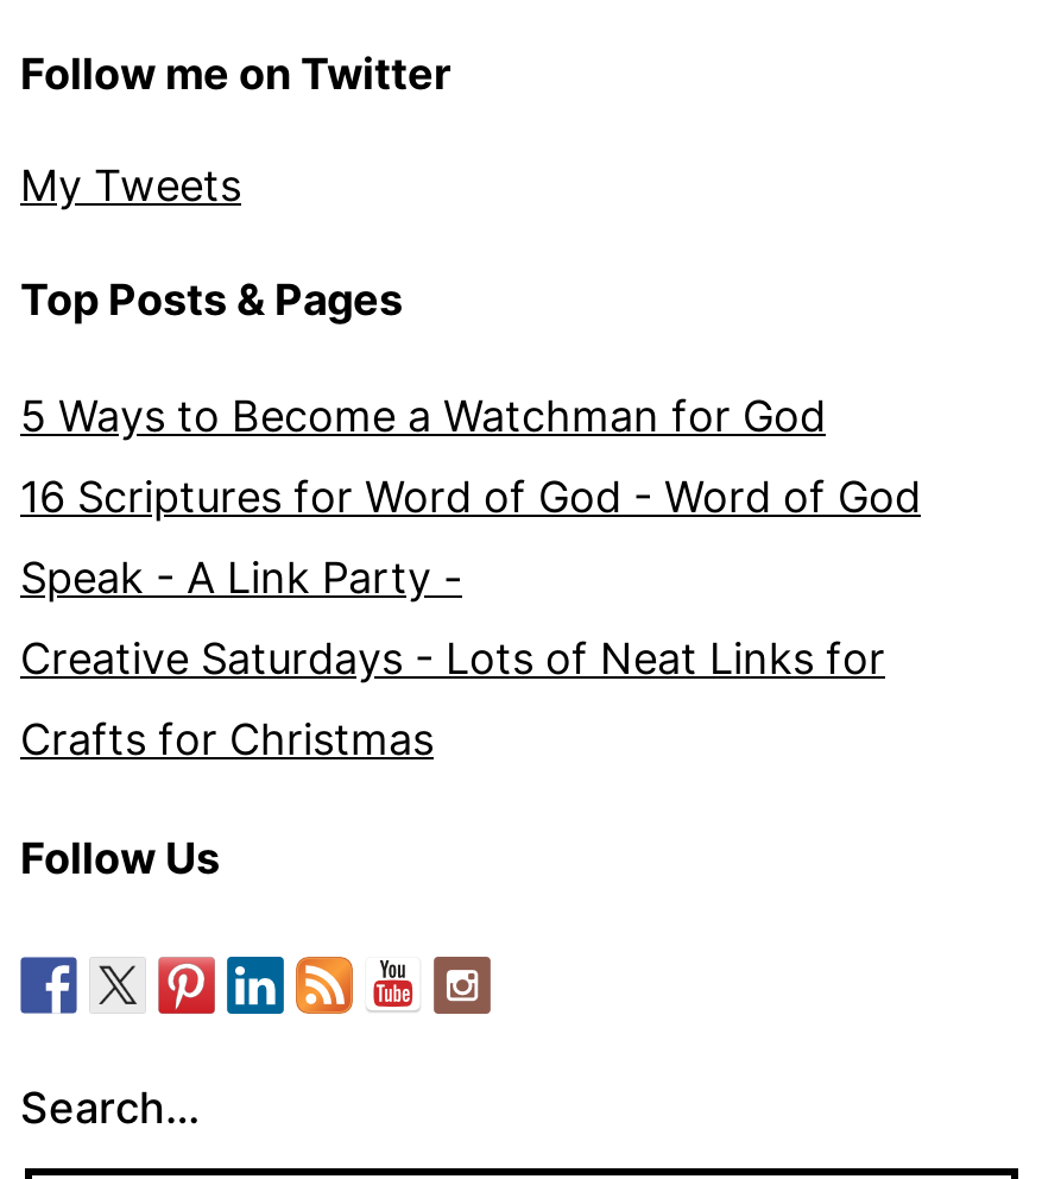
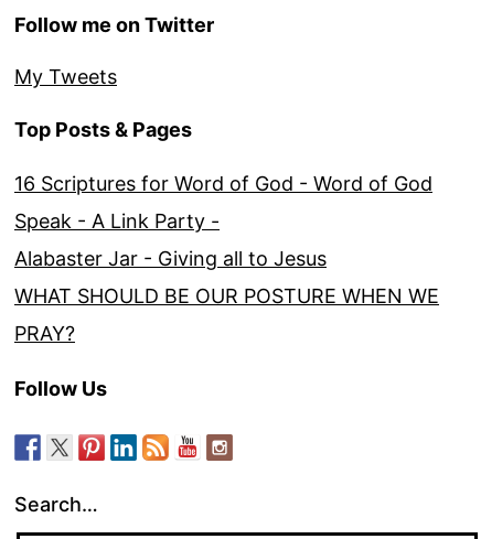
- 5 Ways to Become a Watchman for God

moved up: 16 Scriptures for Word of God - Word of God | Speak - A Link Party -

- Creative Saturdays - Lots of Neat Links for
- Crafts for Christmas
+ Alabaster Jar - Giving all to Jesus
+ WHAT SHOULD BE OUR POSTURE WHEN WE
+ PRAY?
